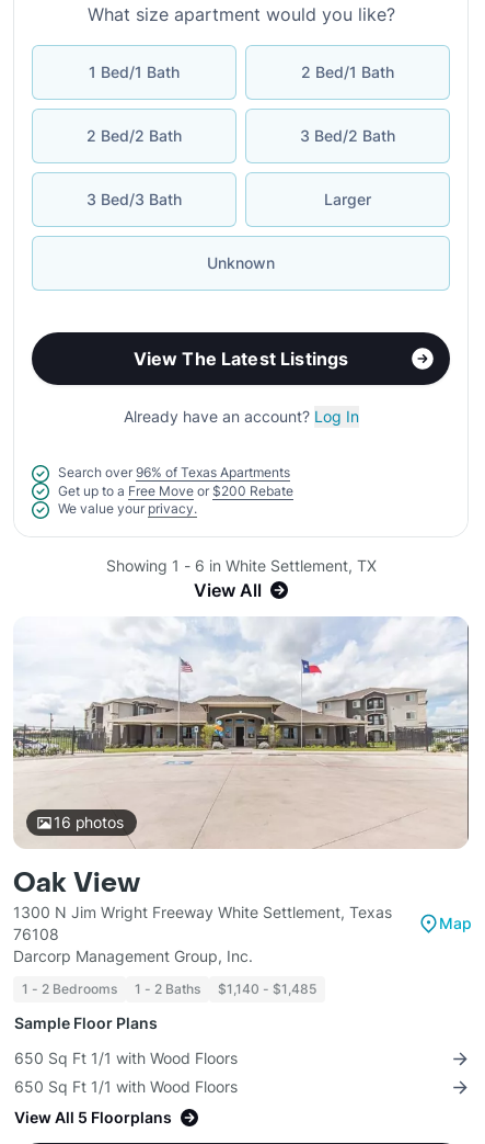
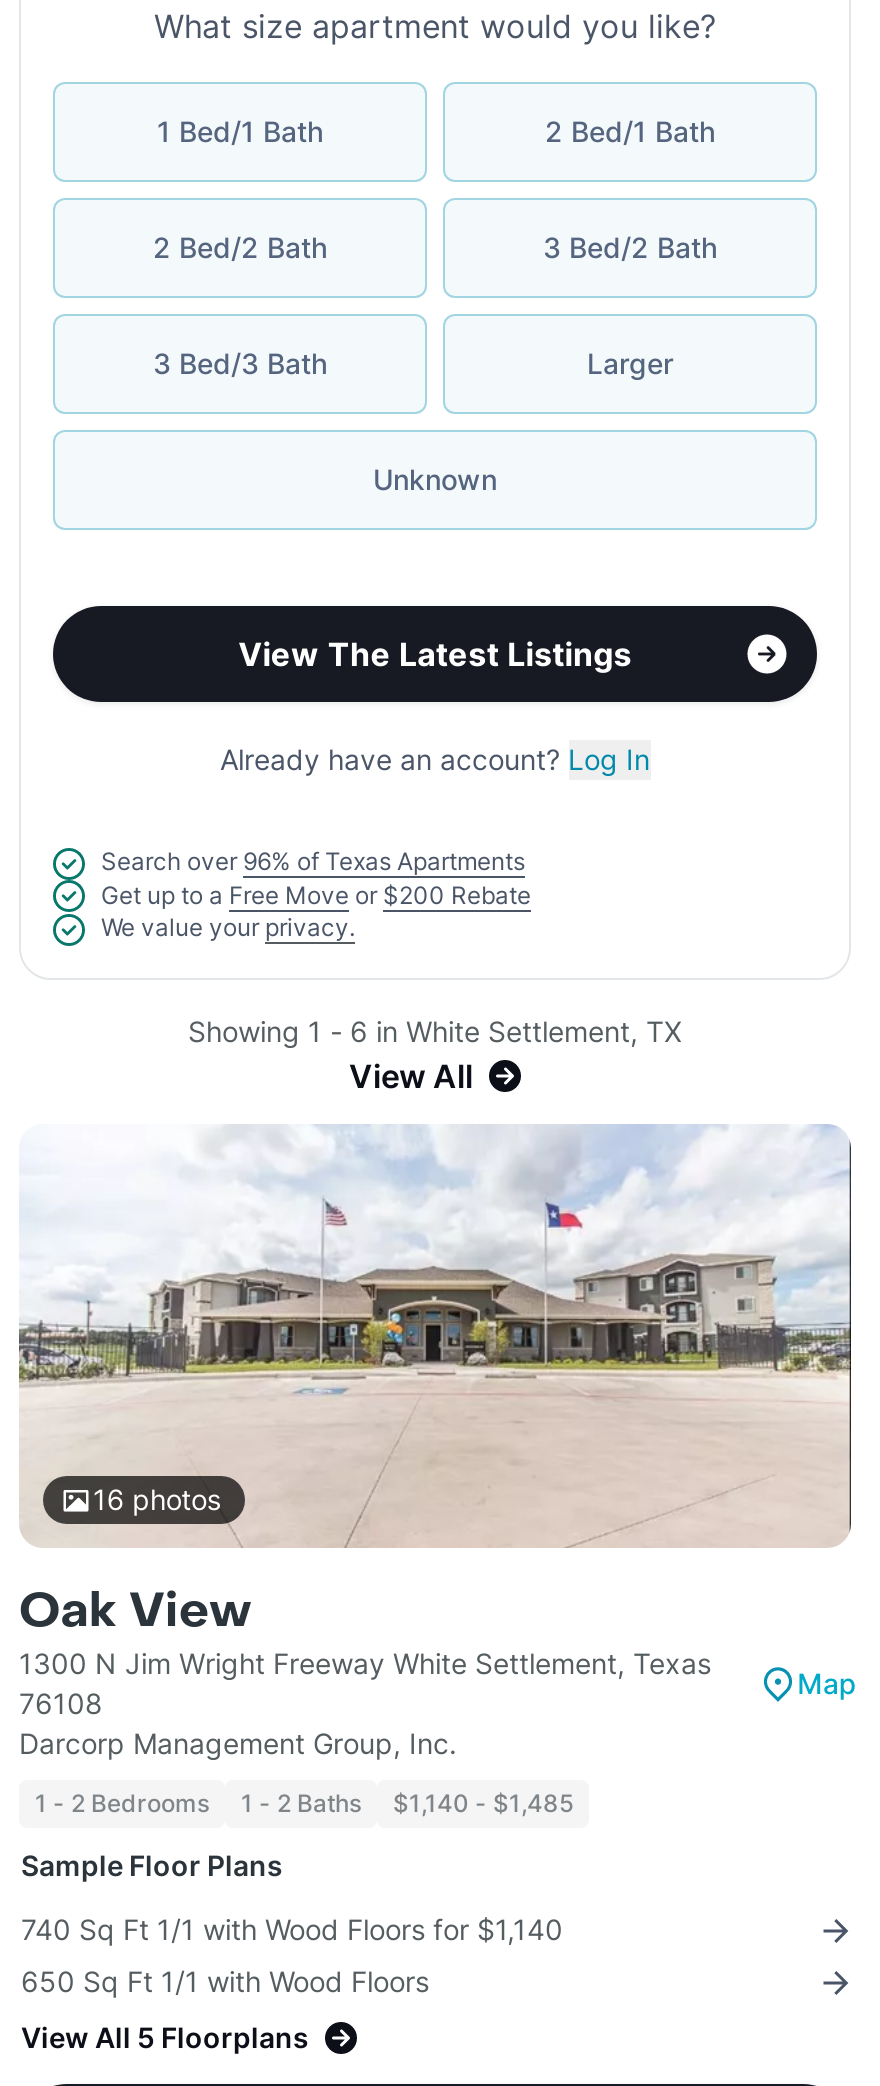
- 650 Sq Ft 1/1 with Wood Floors
+ 740 Sq Ft 1/1 with Wood Floors for $1,140
